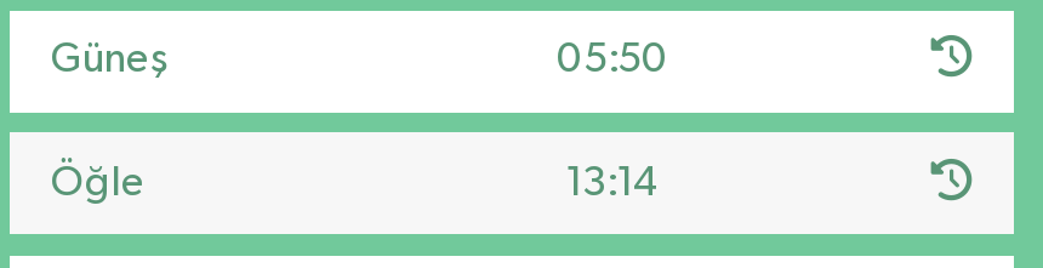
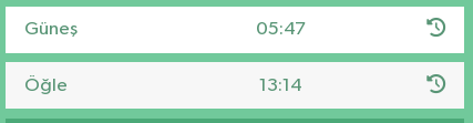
- 05:50
+ 05:47
